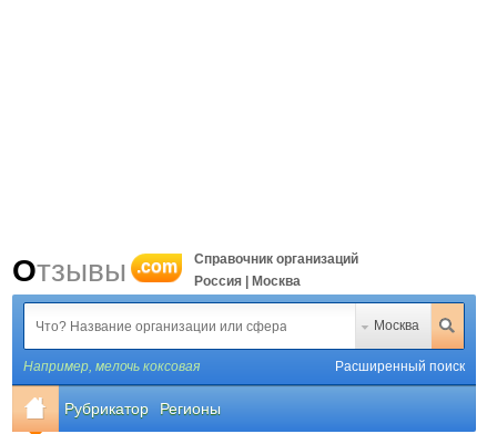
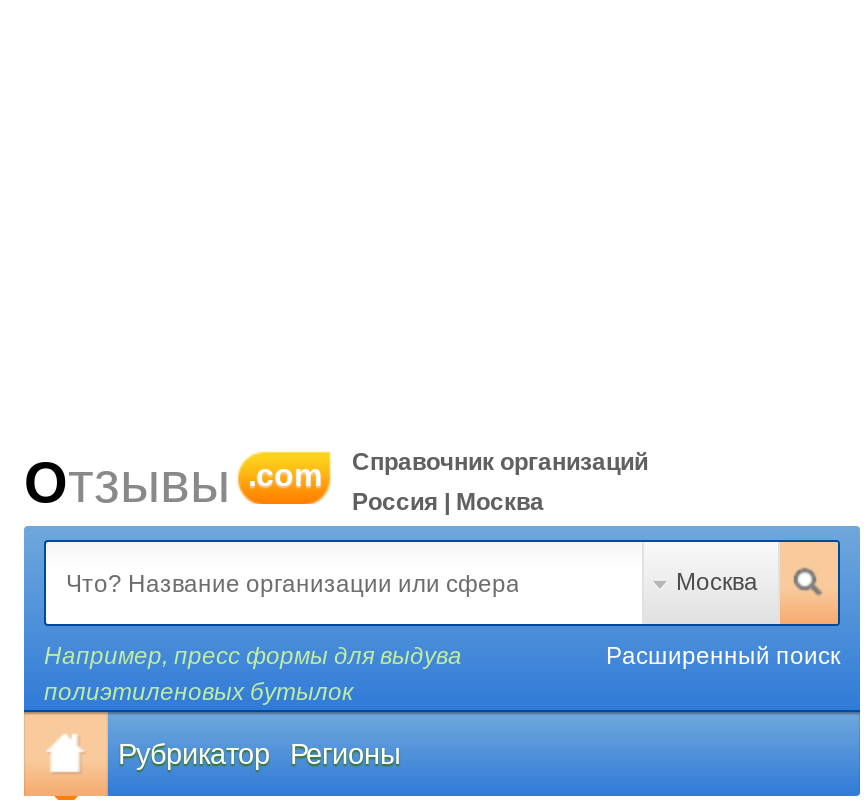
- Например, мелочь коксовая
+ Например, пресс формы для выдува
+ полиэтиленовых бутылок
